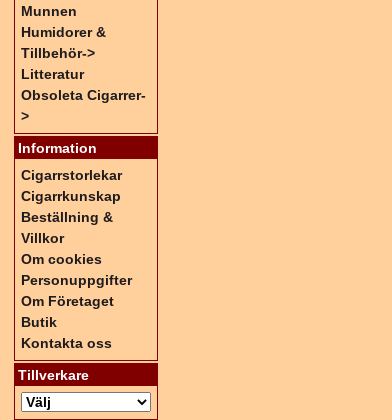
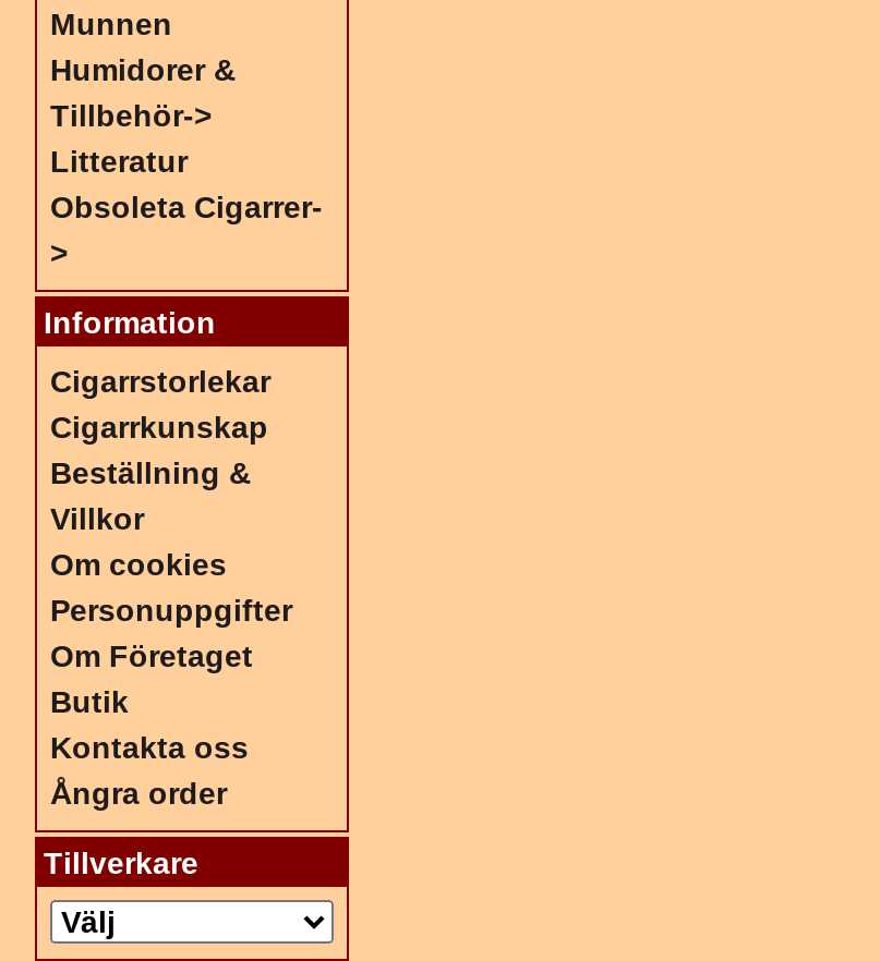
+ Ångra order
